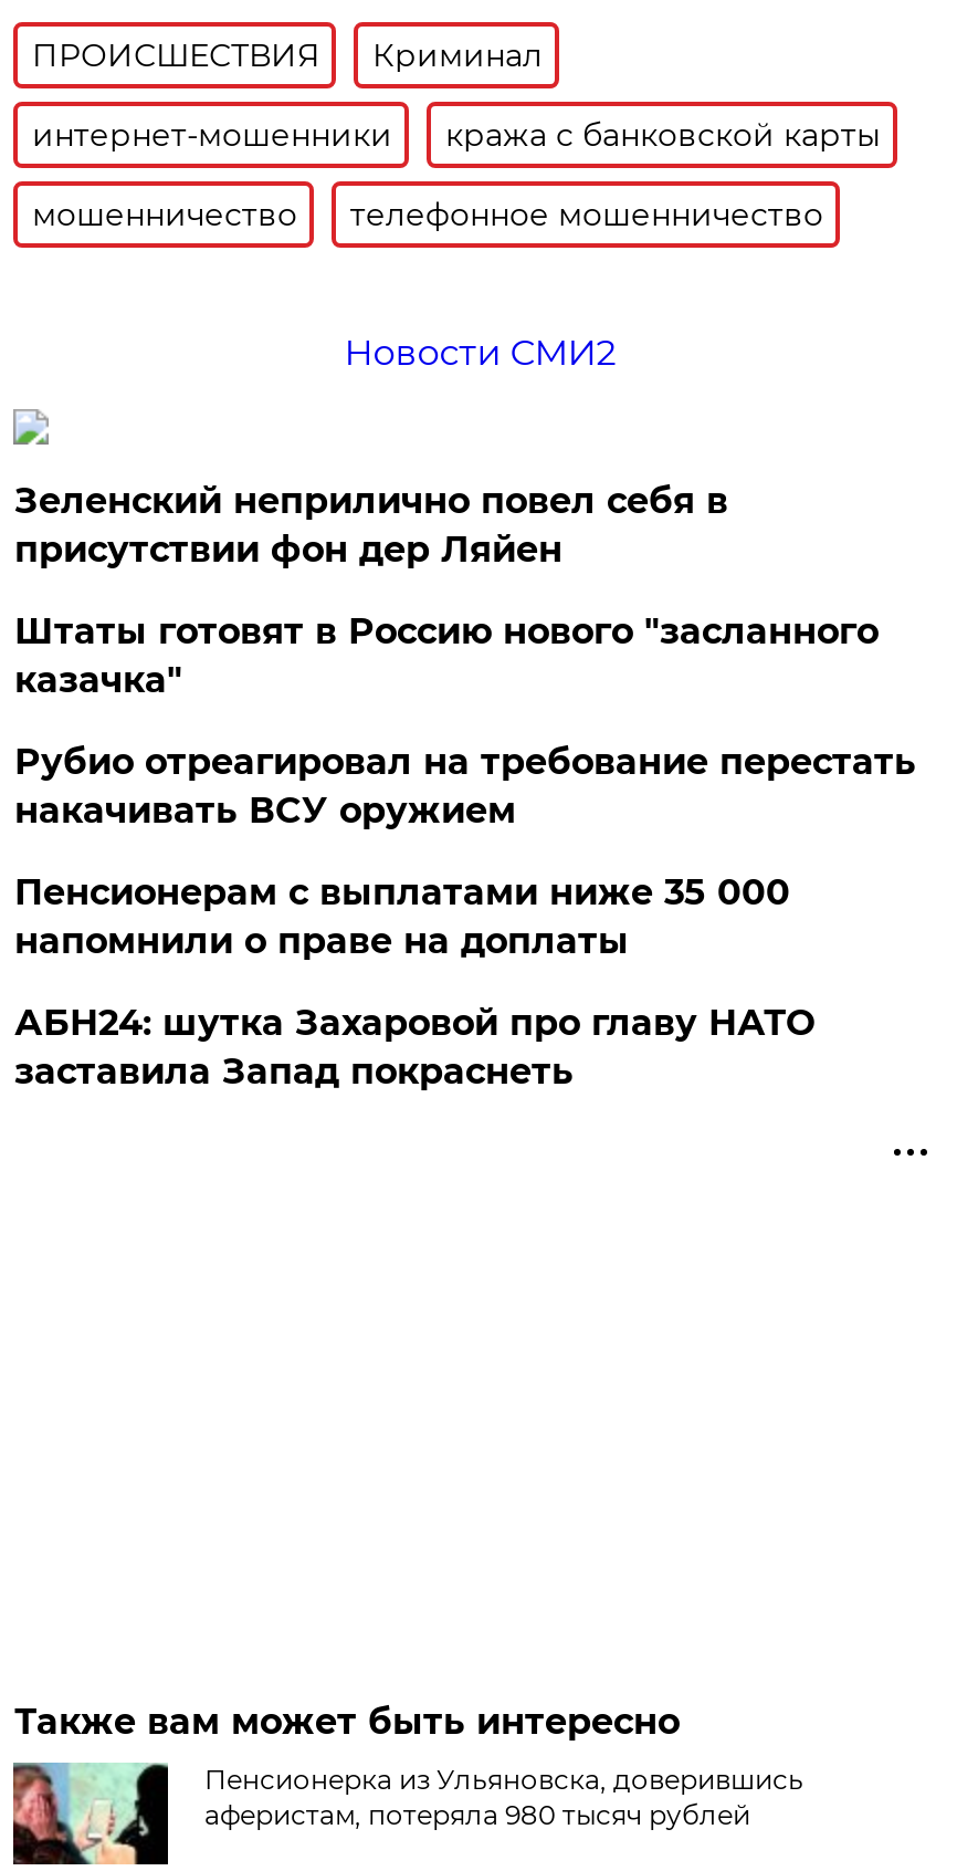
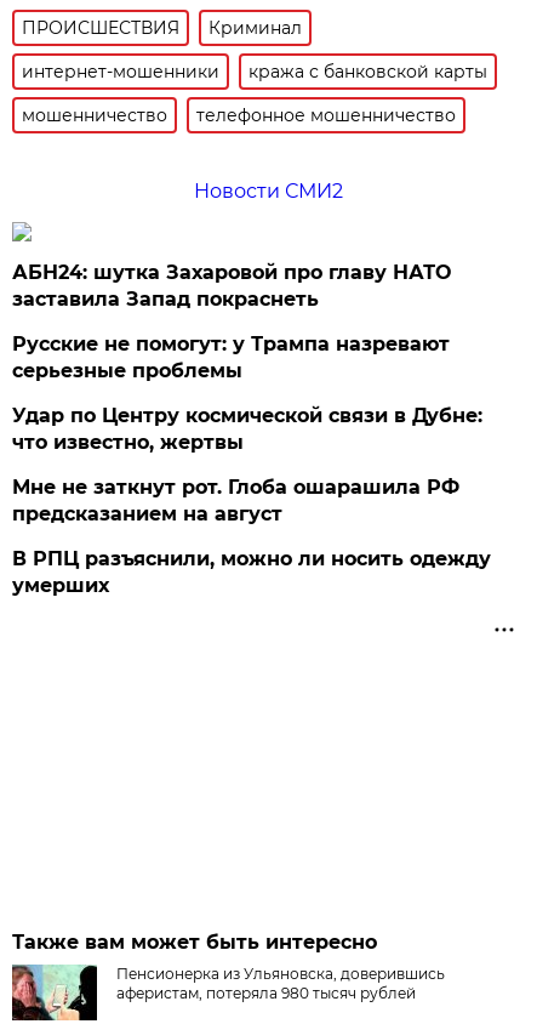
- Зеленский неприлично повел cебя в
- присутствии фон дер Ляйен
- Штаты готовят в Россию нового "засланного
- казачка"
- Рубио отреагировал на требование перестать
- накачивать ВСУ оружием
- Пенсионерам с выплатами ниже 35 000
- напомнили о праве на доплаты

moved up: АБН24: шутка Захаровой про главу НАТО | заставила Запад покраснеть

+ Русские не помогут: у Трампа назревают
+ серьезные проблемы
+ Удар по Центру космической связи в Дубне:
+ что известно, жертвы
+ Мне не заткнут рот. Глоба ошарашила РФ
+ предсказанием на август
+ В РПЦ разъяснили, можно ли носить одежду
+ умерших
